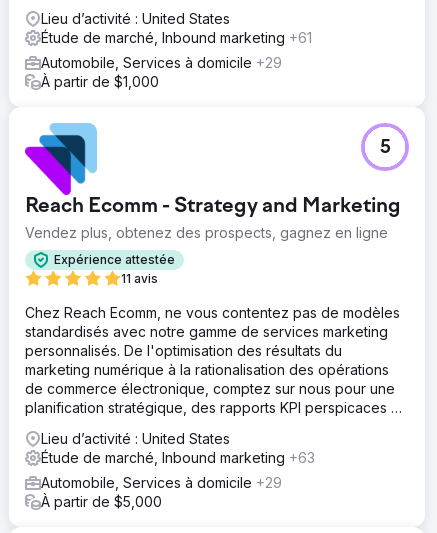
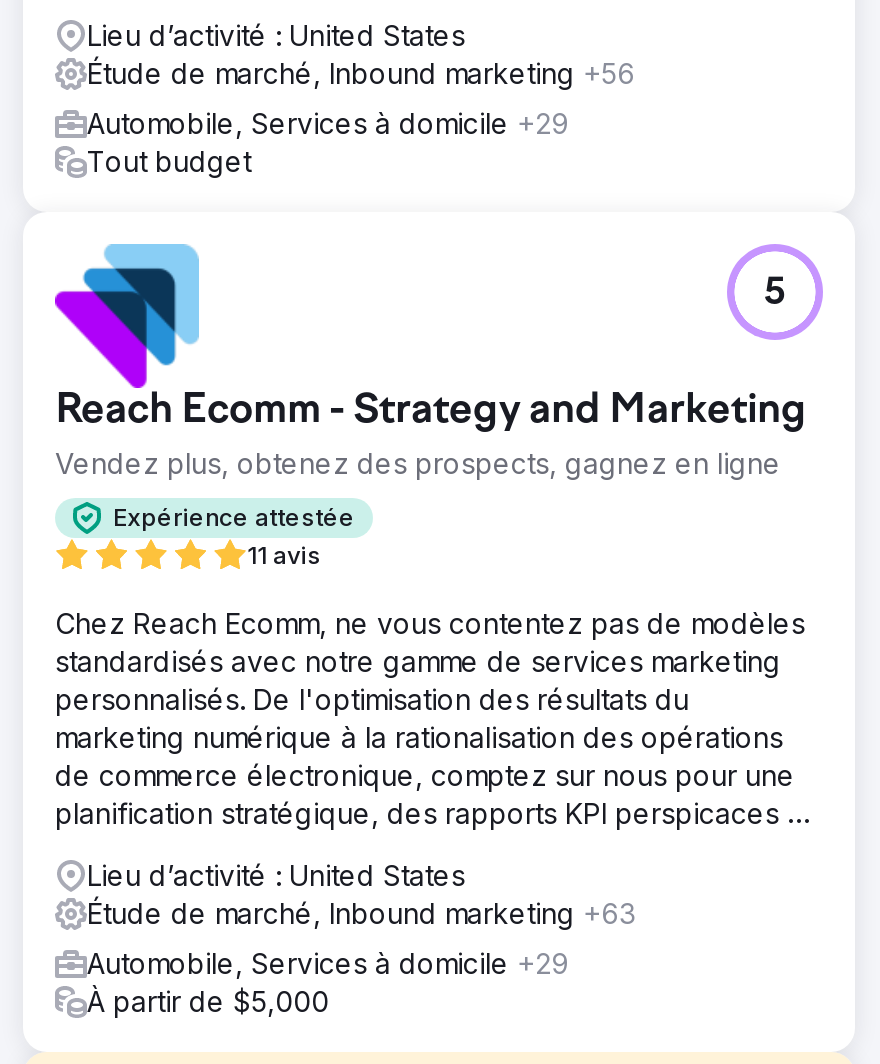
- Étude de marché, Inbound marketing +61
+ Étude de marché, Inbound marketing +56

- À partir de $1,000
+ Tout budget
